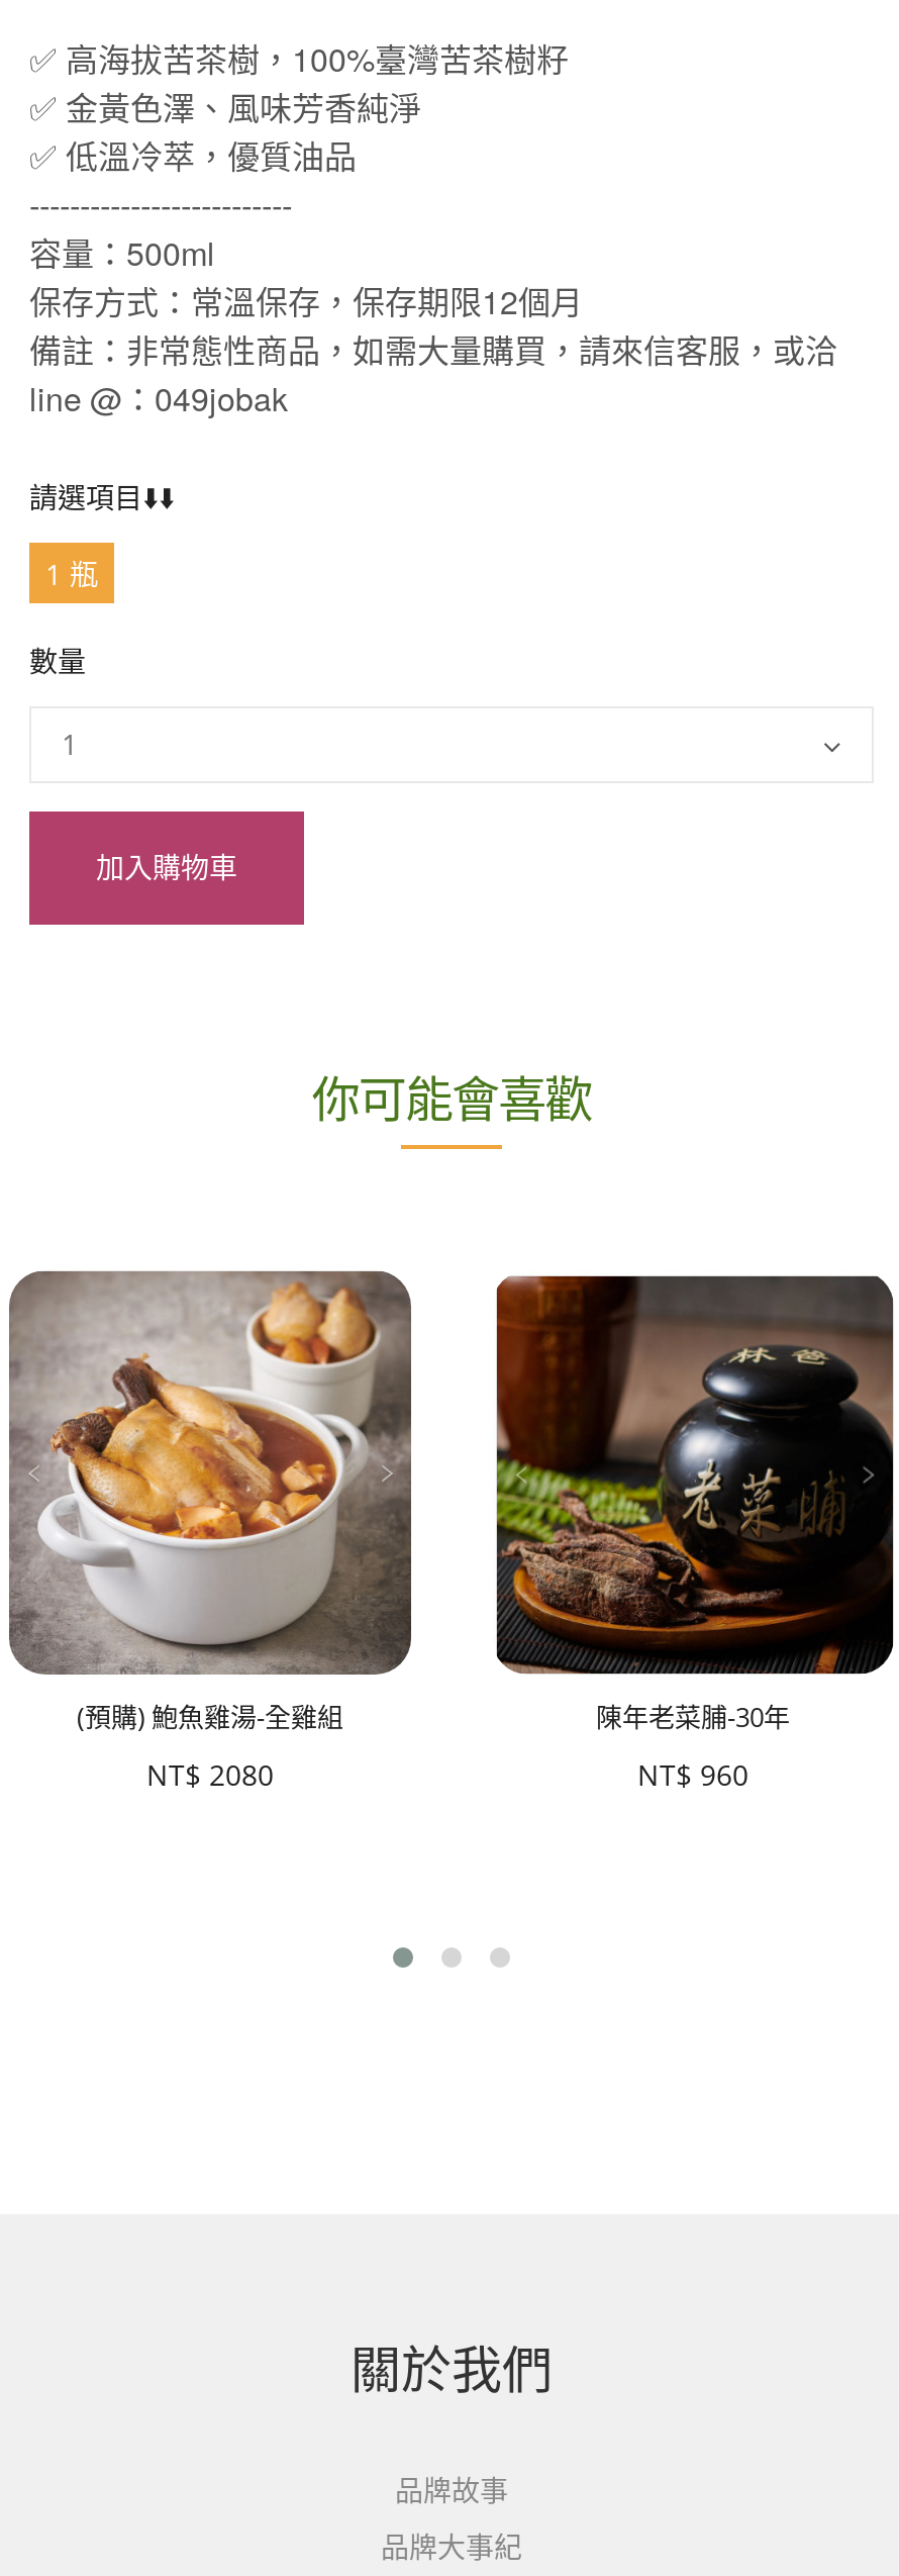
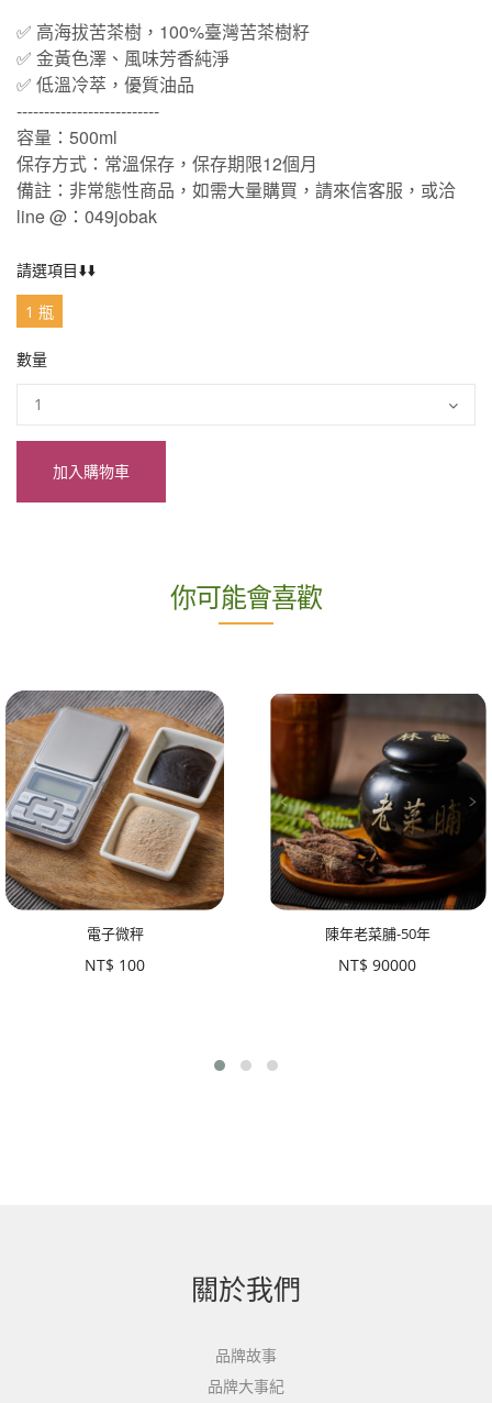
- [image]
- (預購) 鮑魚雞湯-全雞組
+ [image]
+ 電子微秤

- 陳年老菜脯-30年
+ 陳年老菜脯-50年

- NT$ 2080
+ NT$ 100

- NT$ 960
+ NT$ 90000
